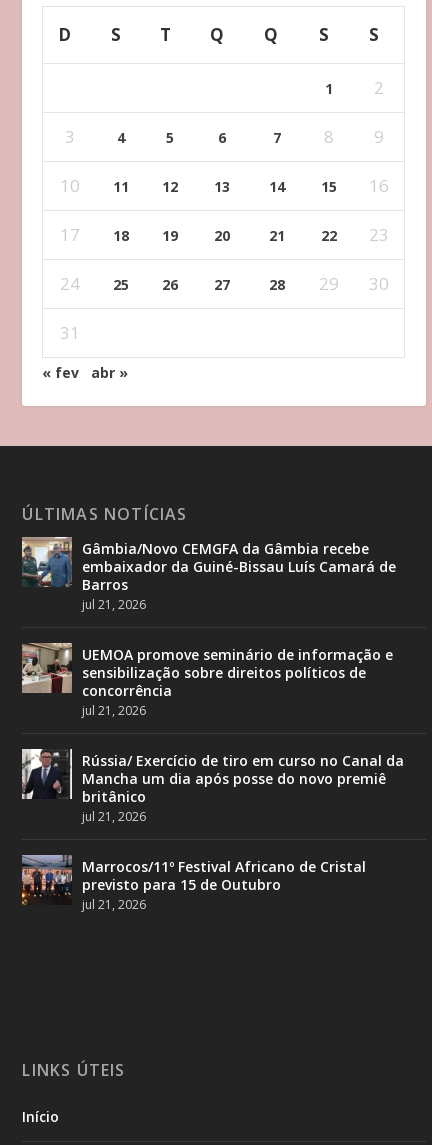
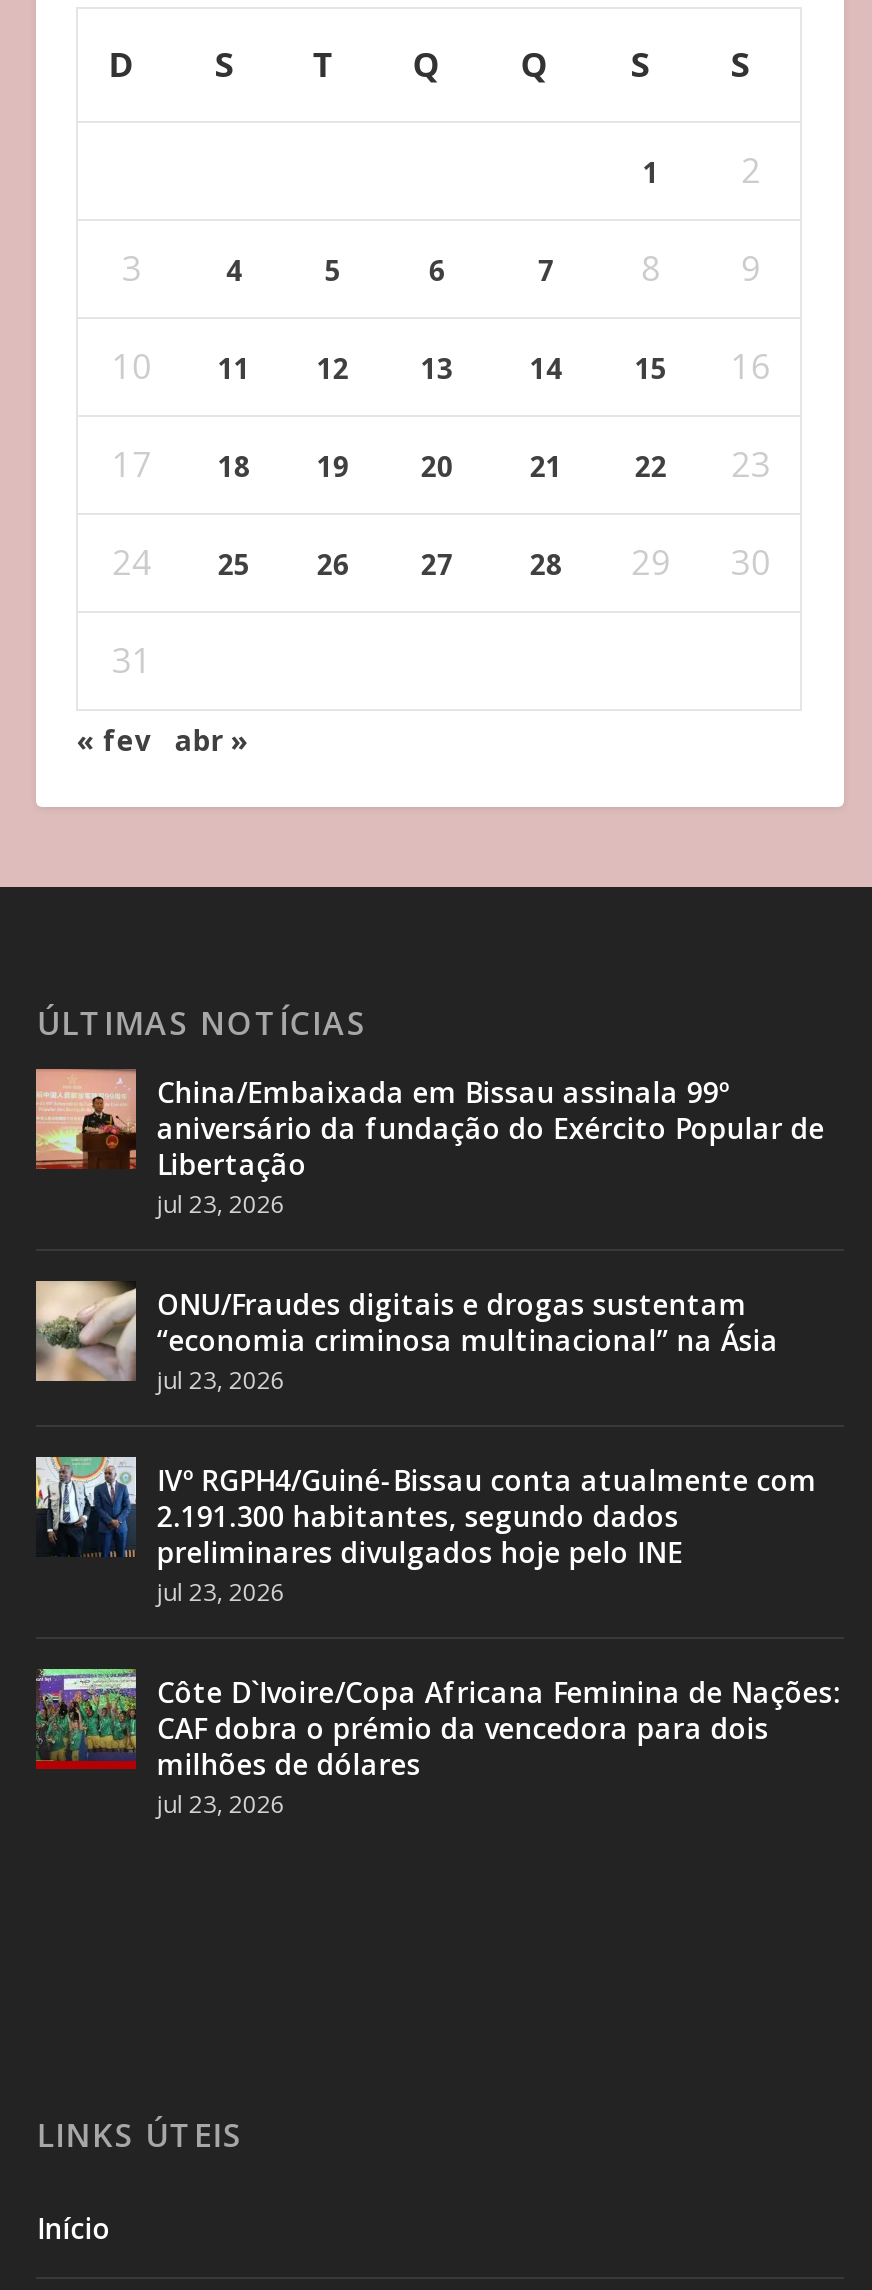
- [image]
- Gâmbia/Novo CEMGFA da Gâmbia recebe
- embaixador da Guiné-Bissau Luís Camará de
- Barros
- jul 21, 2026
+ [image]
+ China/Embaixada em Bissau assinala 99º
+ aniversário da fundação do Exército Popular de
+ Libertação
+ jul 23, 2026

- [image]
- UEMOA promove seminário de informação e
- sensibilização sobre direitos políticos de
- concorrência
- jul 21, 2026
+ [image]
+ ONU/Fraudes digitais e drogas sustentam
+ “economia criminosa multinacional” na Ásia
+ jul 23, 2026

- [image]
- Rússia/ Exercício de tiro em curso no Canal da
- Mancha um dia após posse do novo premiê
- britânico
- jul 21, 2026
+ [image]
+ IVº RGPH4/Guiné-Bissau conta atualmente com
+ 2.191.300 habitantes, segundo dados
+ preliminares divulgados hoje pelo INE
+ jul 23, 2026

- [image]
- Marrocos/11º Festival Africano de Cristal
- previsto para 15 de Outubro
- jul 21, 2026
+ [image]
+ Côte D`Ivoire/Copa Africana Feminina de Nações:
+ CAF dobra o prémio da vencedora para dois
+ milhões de dólares
+ jul 23, 2026
